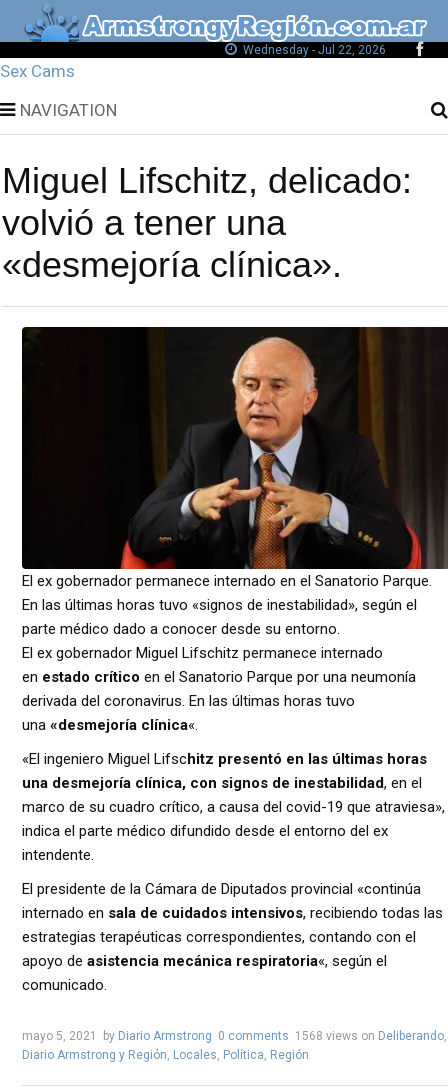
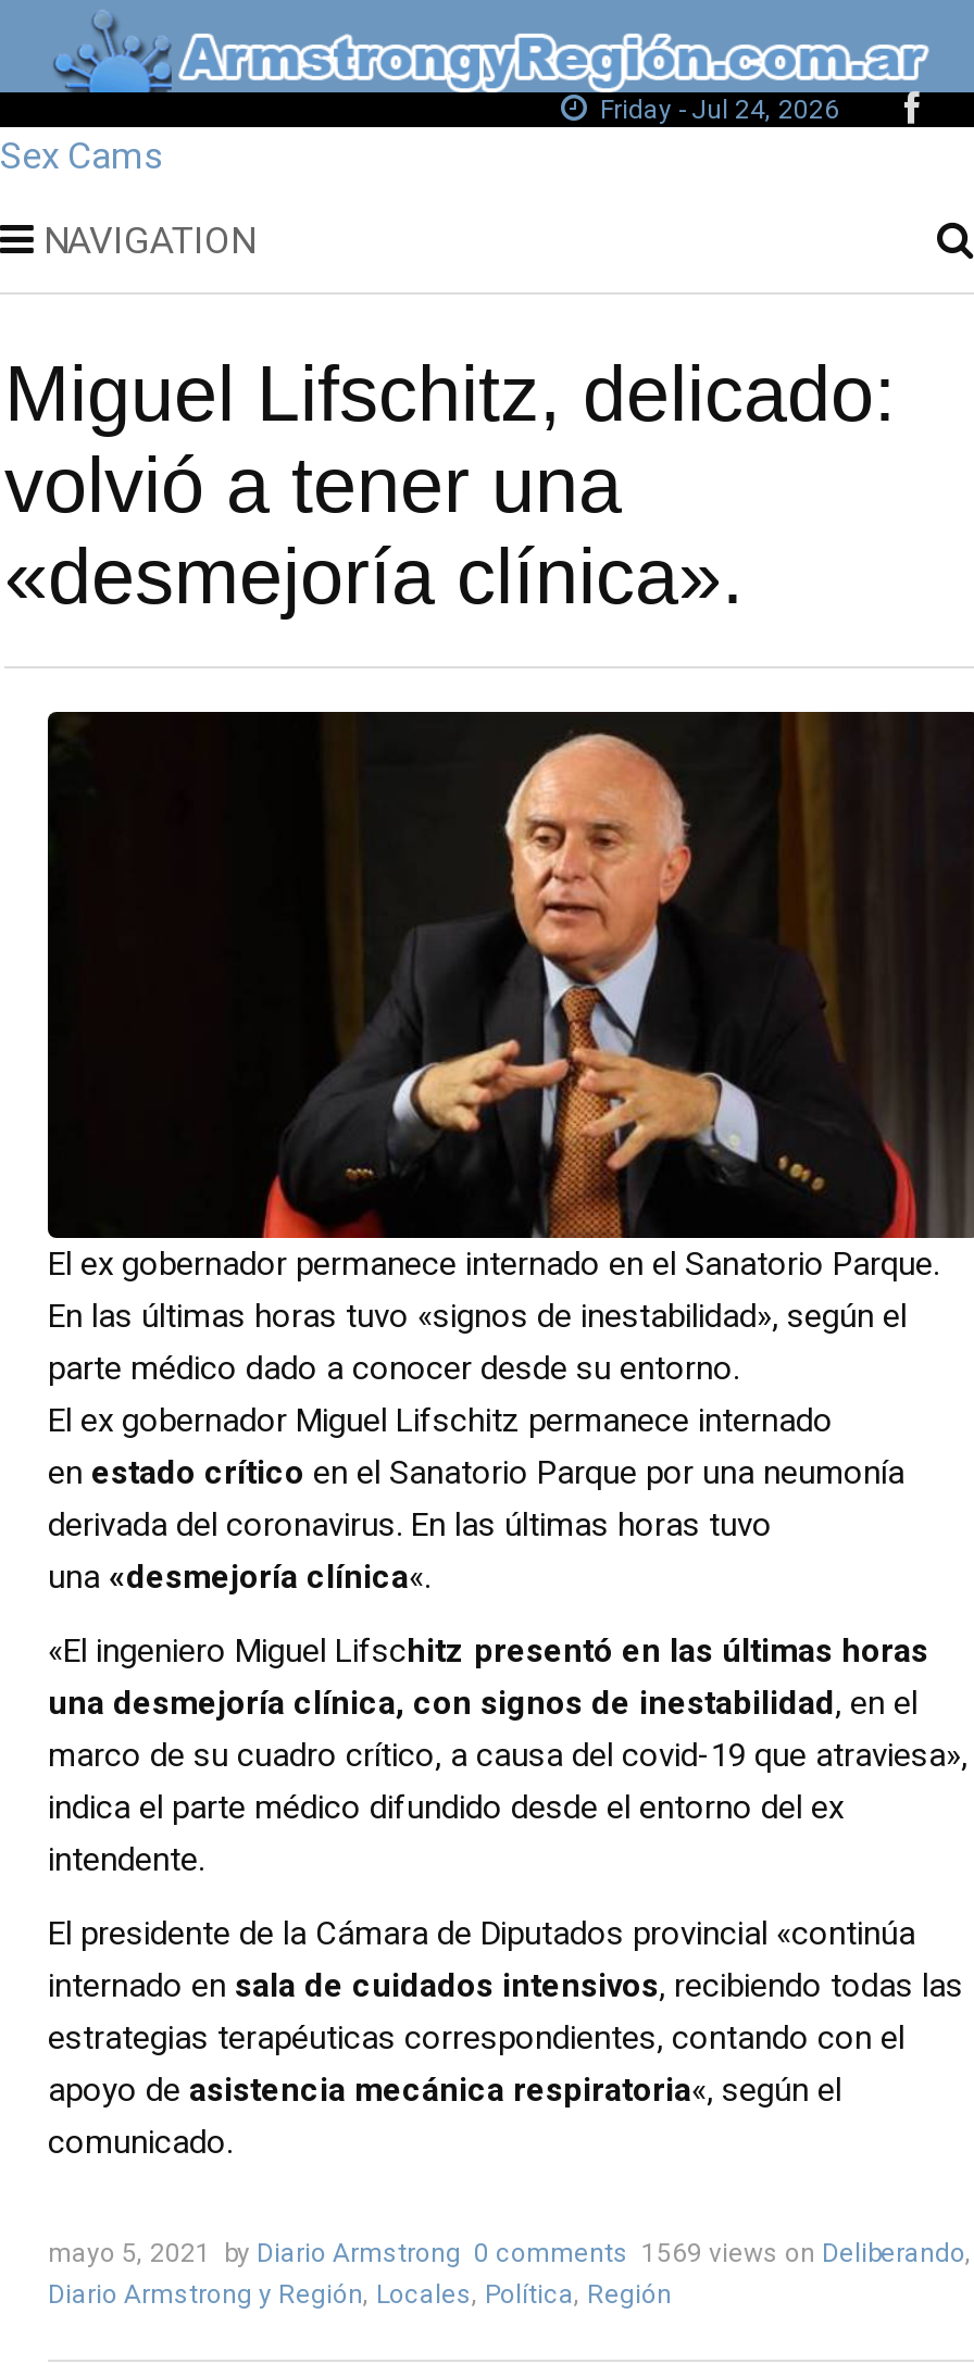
- Wednesday - Jul 22, 2026
+ Friday - Jul 24, 2026

- mayo 5, 2021 by Diario Armstrong 0 comments 1568 views on Deliberando,
+ mayo 5, 2021 by Diario Armstrong 0 comments 1569 views on Deliberando,
